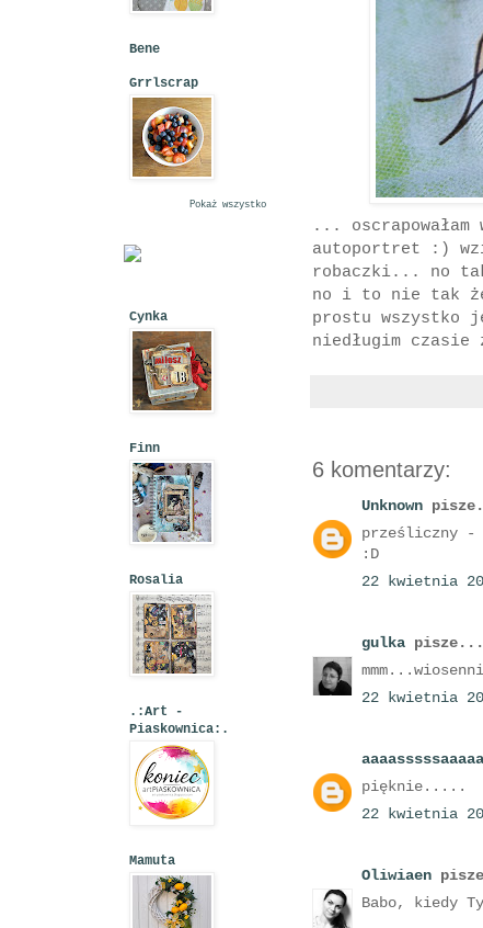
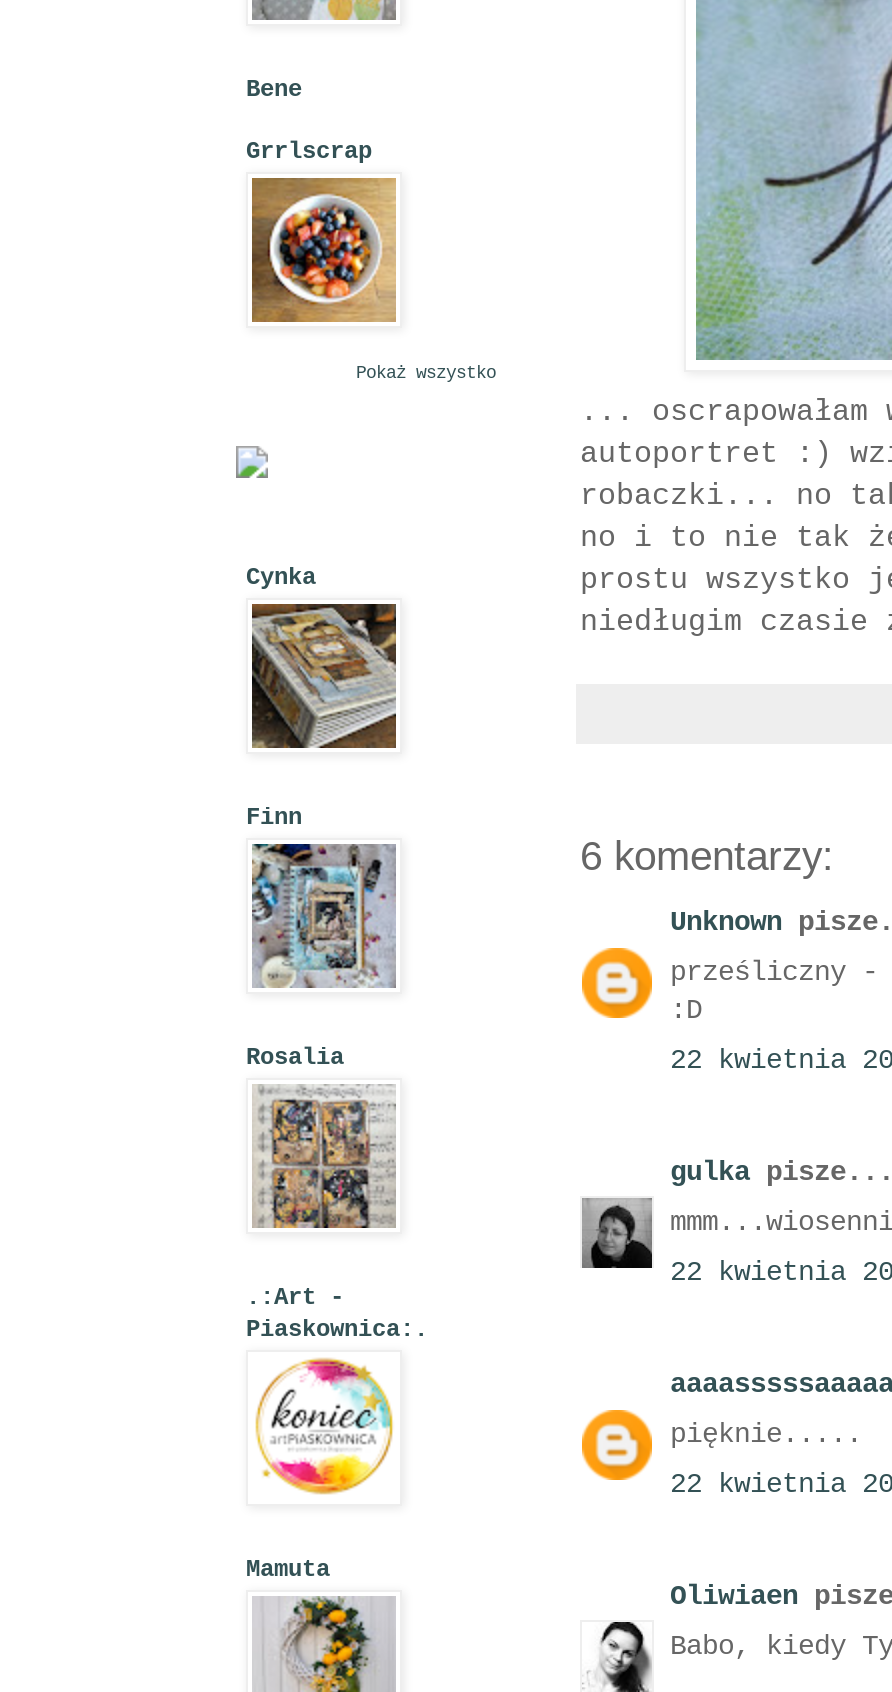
- [image]
+ [image]
